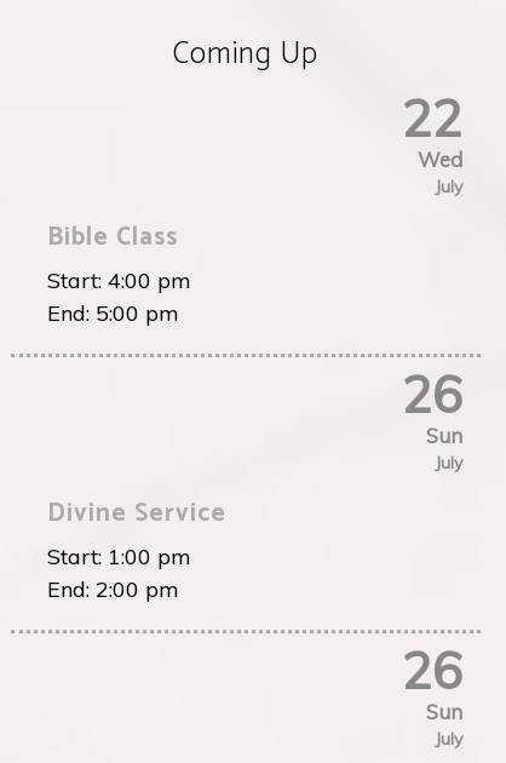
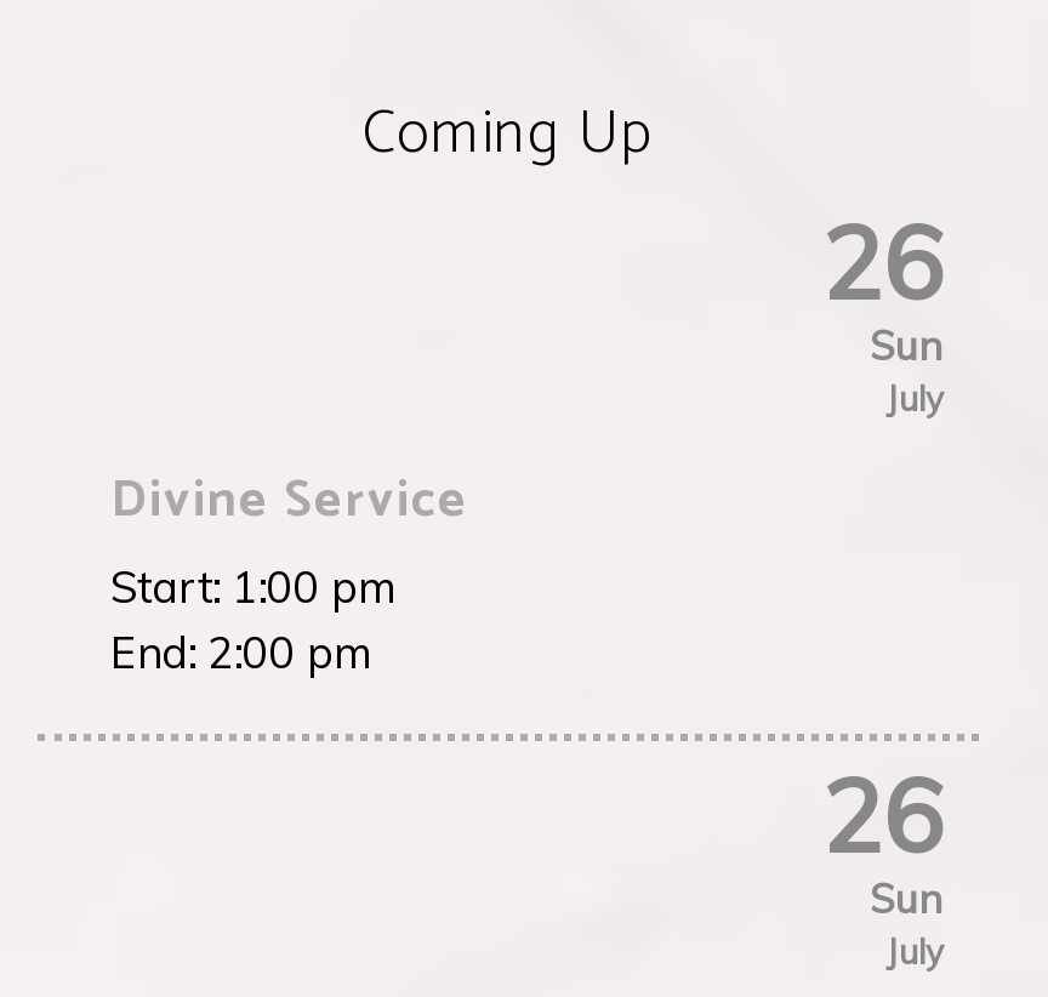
- 22
- Wed
- July
- Bible Class
- Start: 4:00 pm
- End: 5:00 pm
